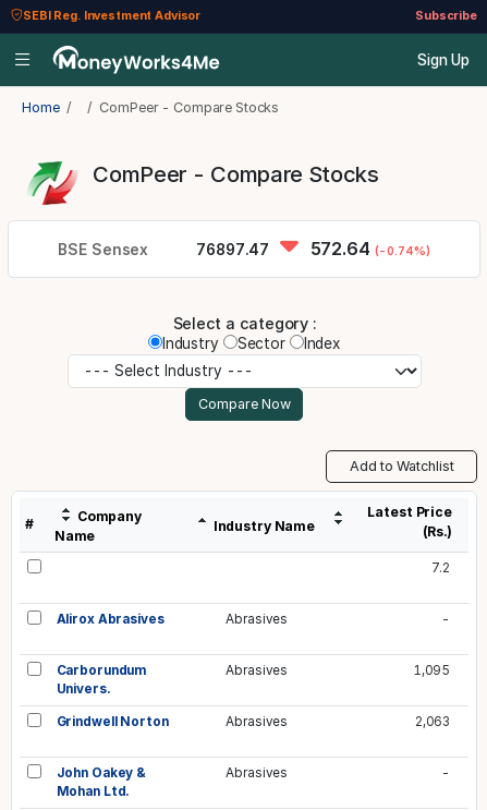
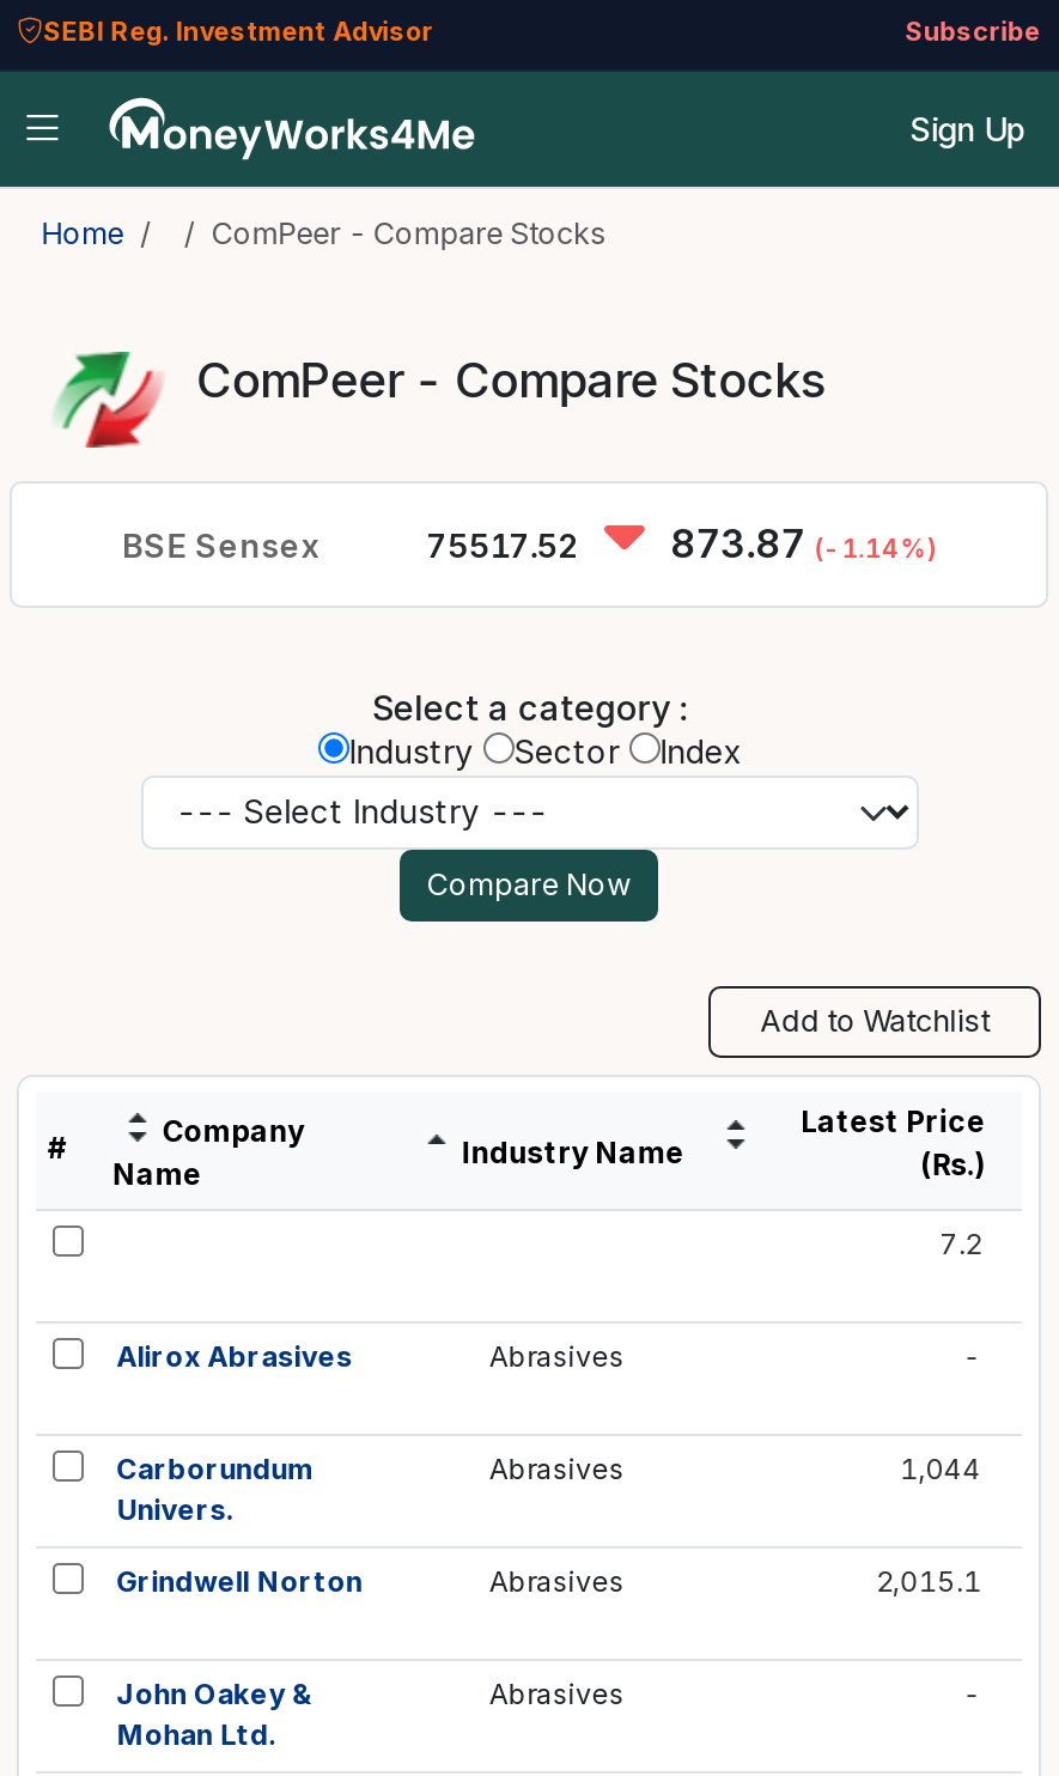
- 76897.47
+ 75517.52

- 572.64 (-0.74%)
+ 873.87 (-1.14%)

- 1,095
+ 1,044

- 2,063
+ 2,015.1
